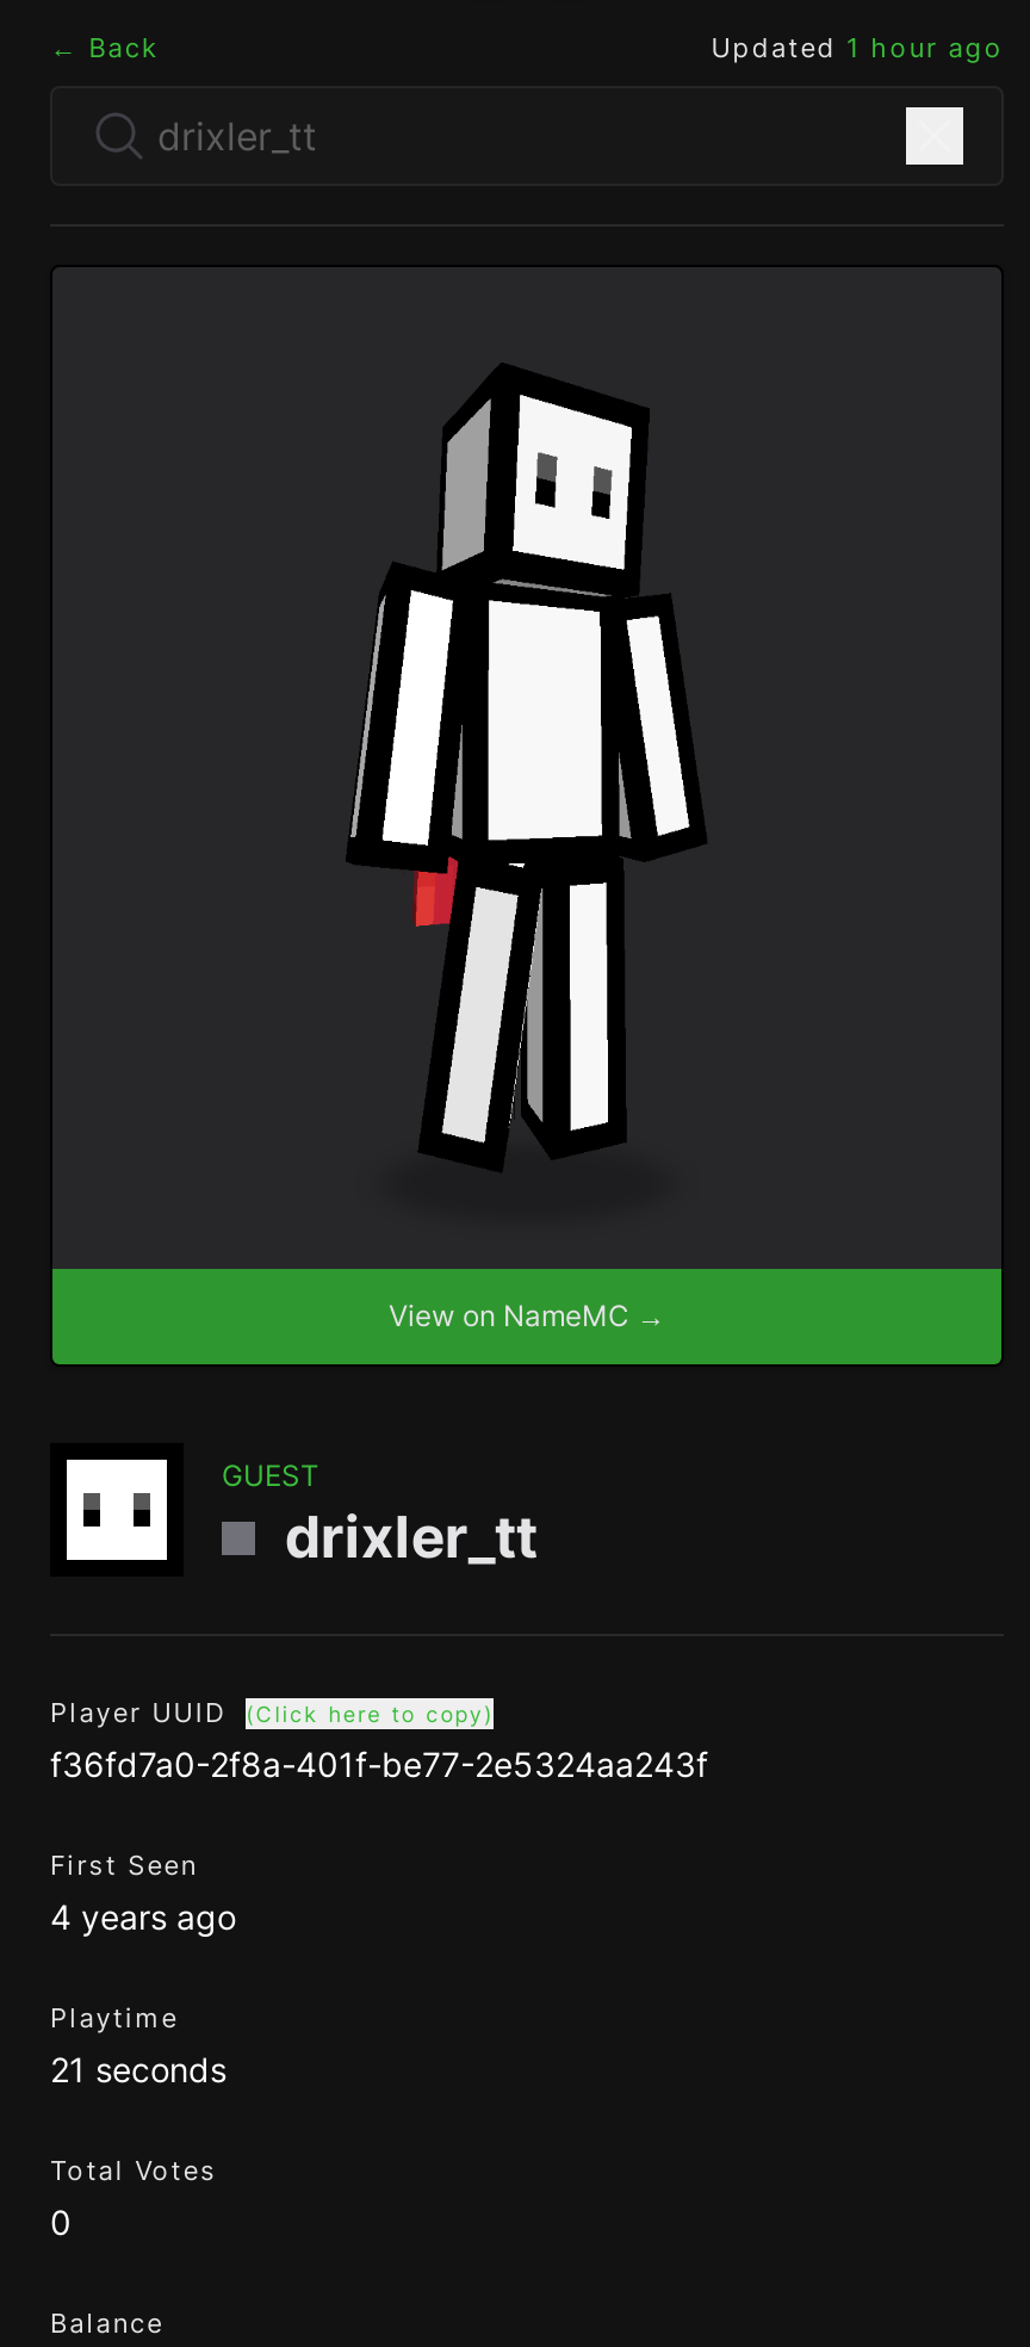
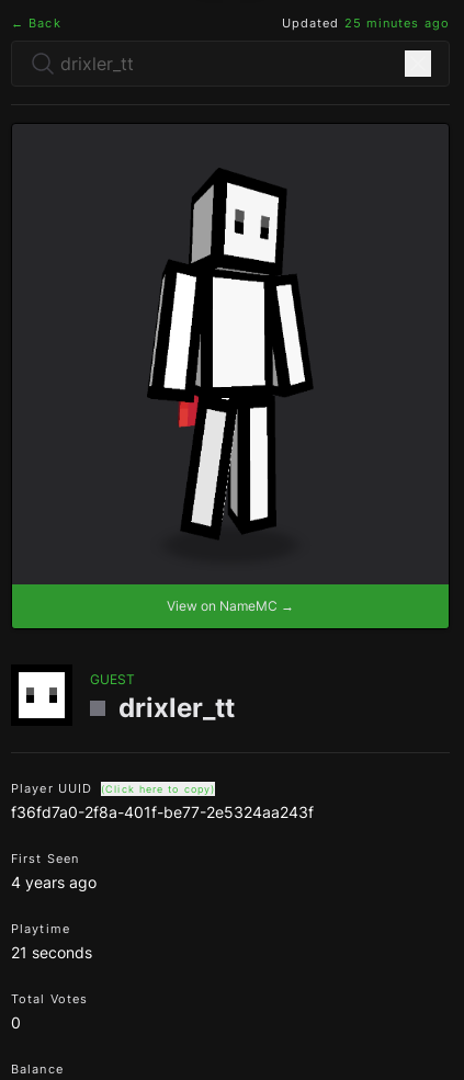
- Updated 1 hour ago
+ Updated 25 minutes ago
